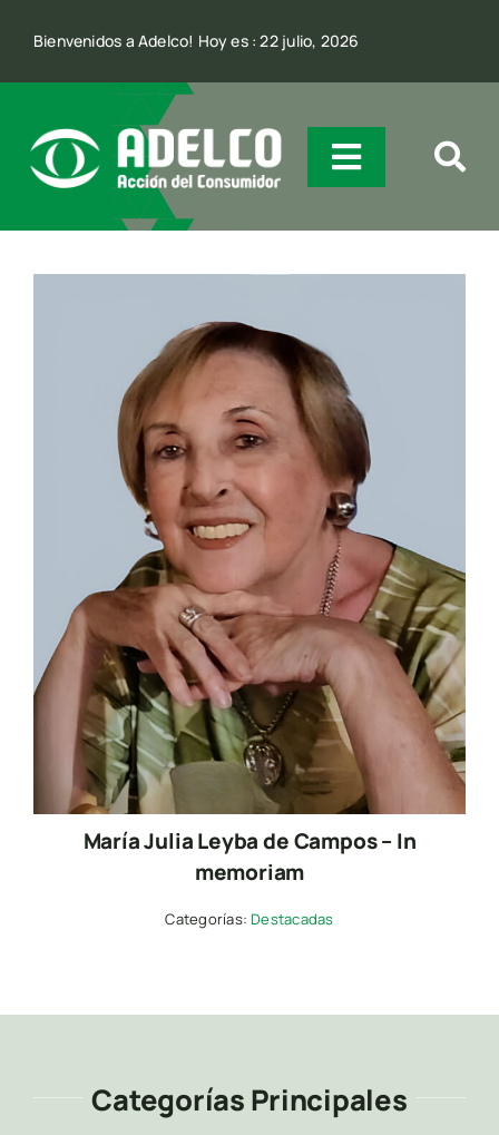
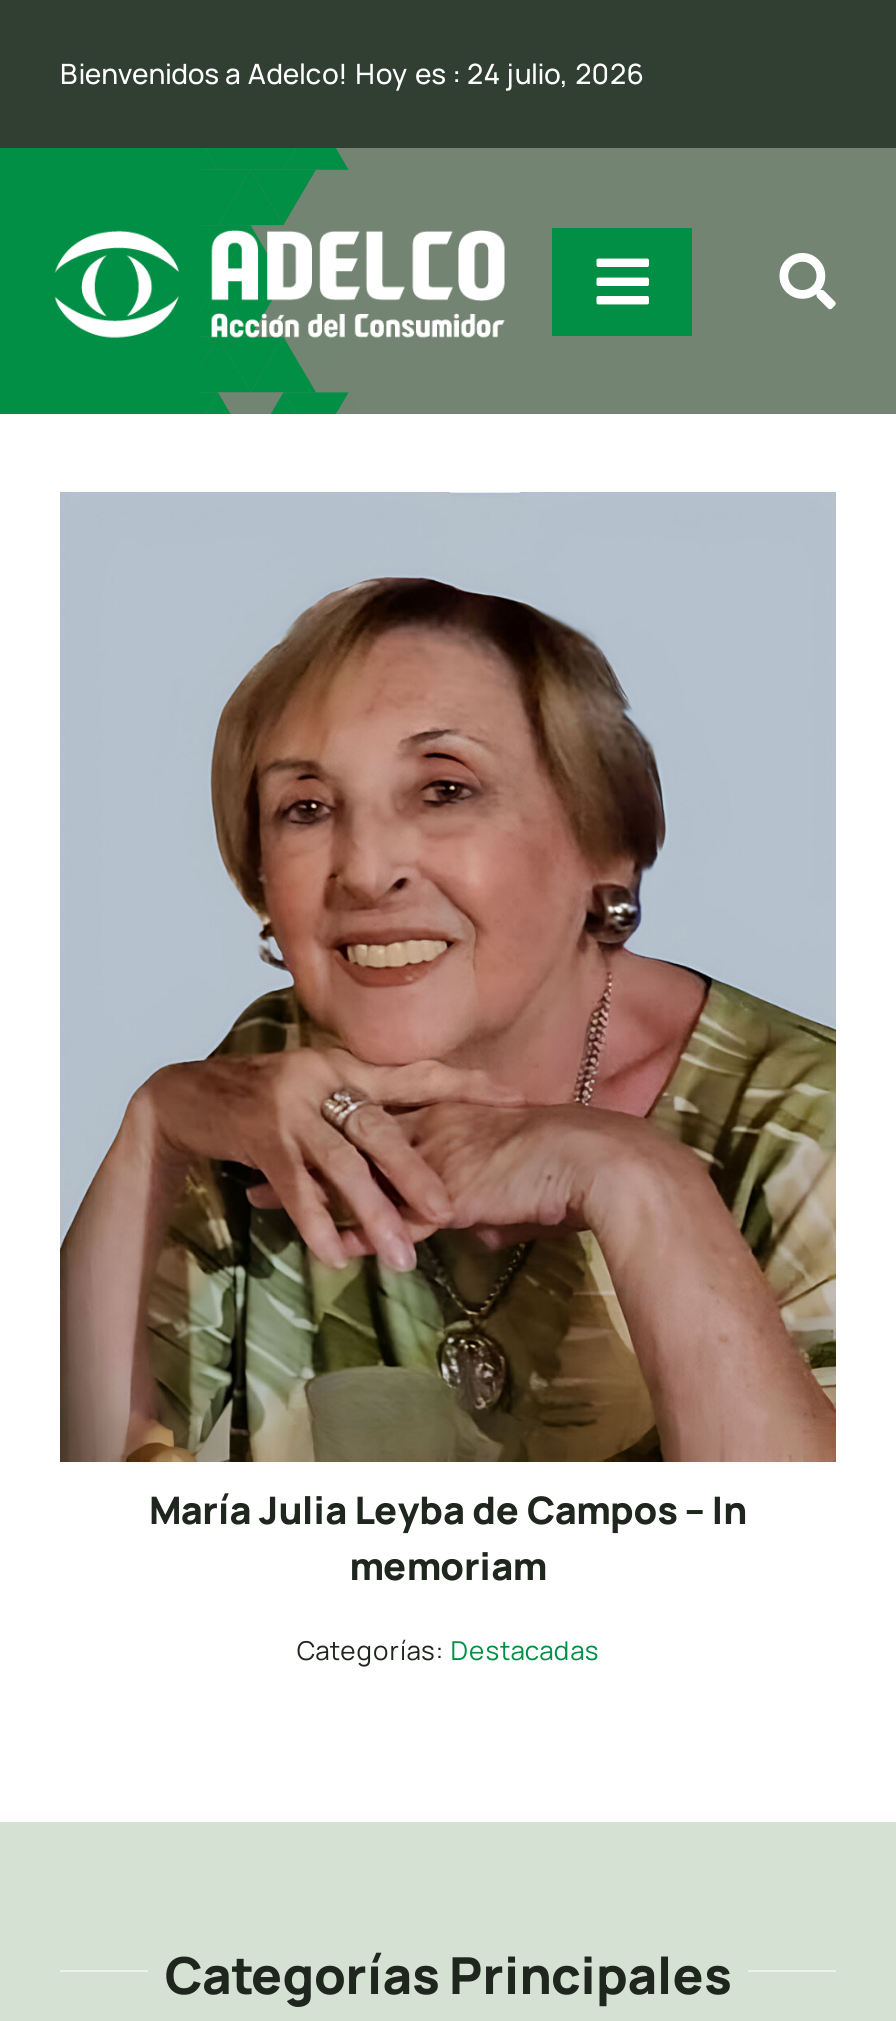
- Bienvenidos a Adelco! Hoy es : 22 julio, 2026
+ Bienvenidos a Adelco! Hoy es : 24 julio, 2026
